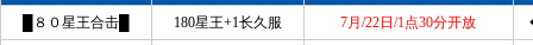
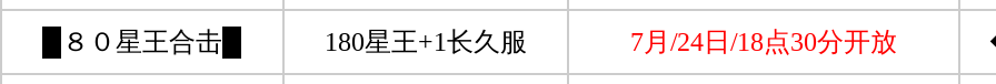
- 7月/22日/1点30分开放
+ 7月/24日/18点30分开放
